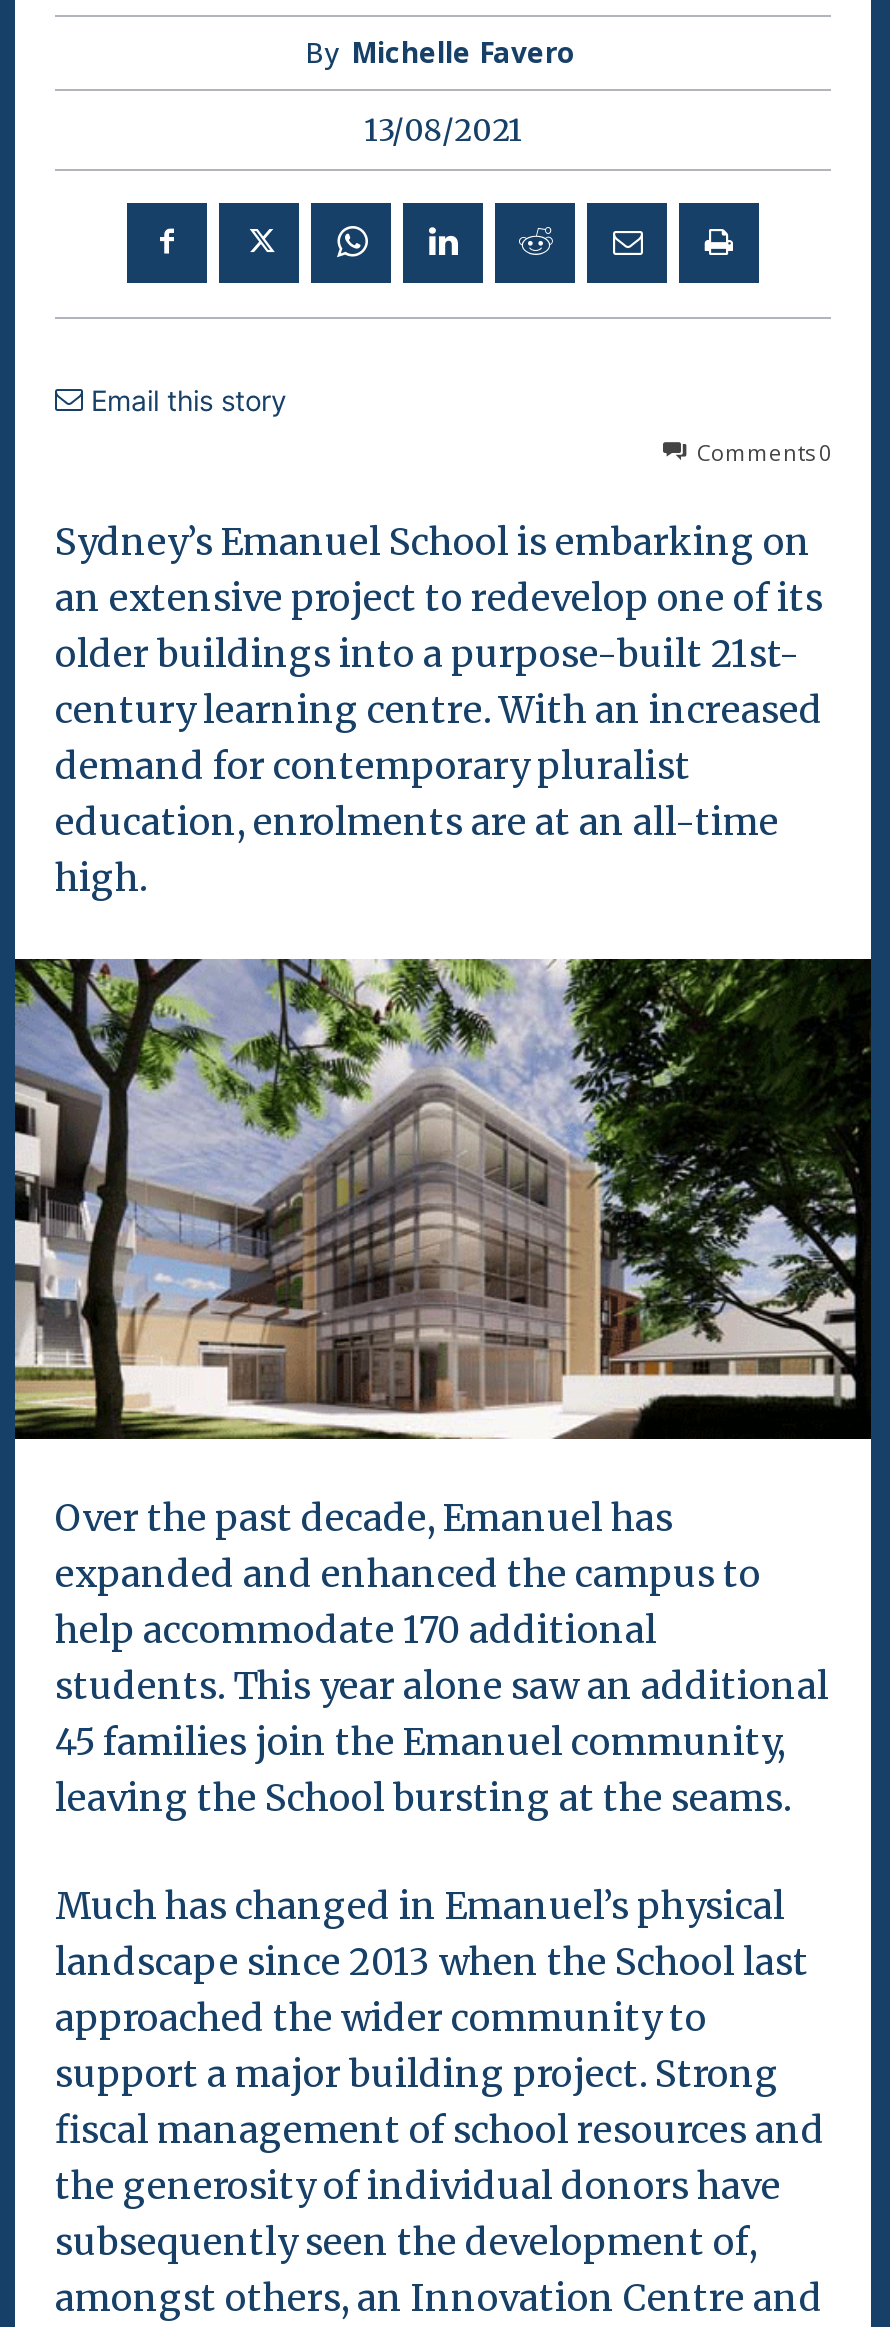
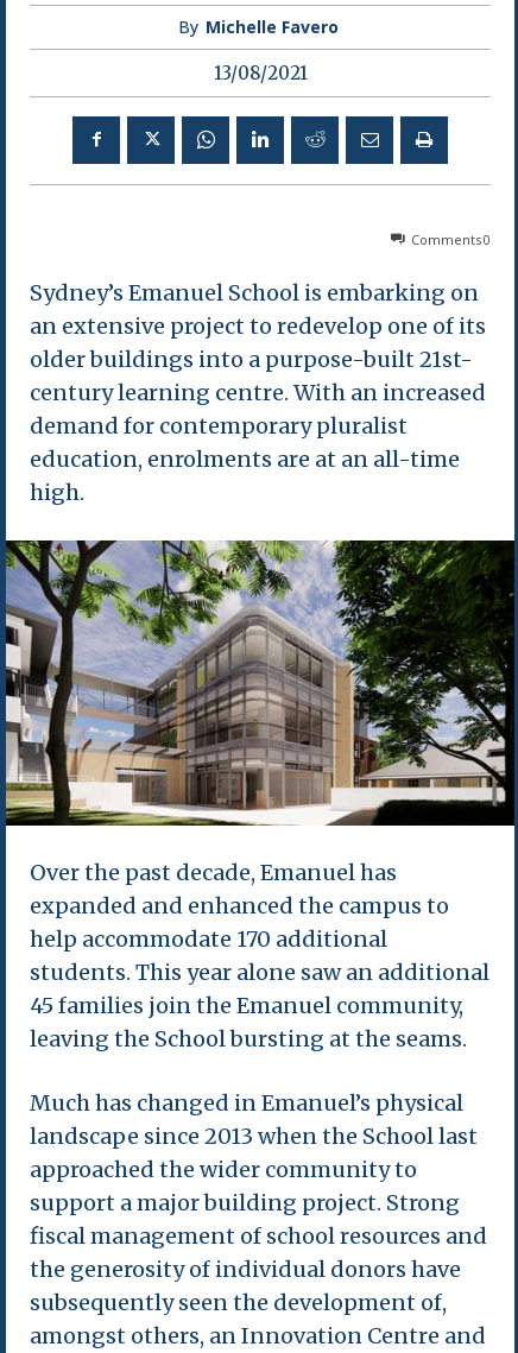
- Email this story
